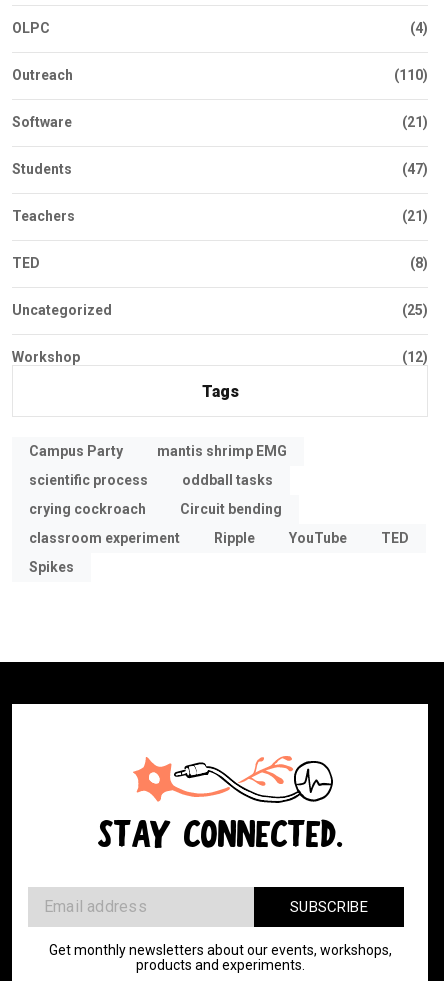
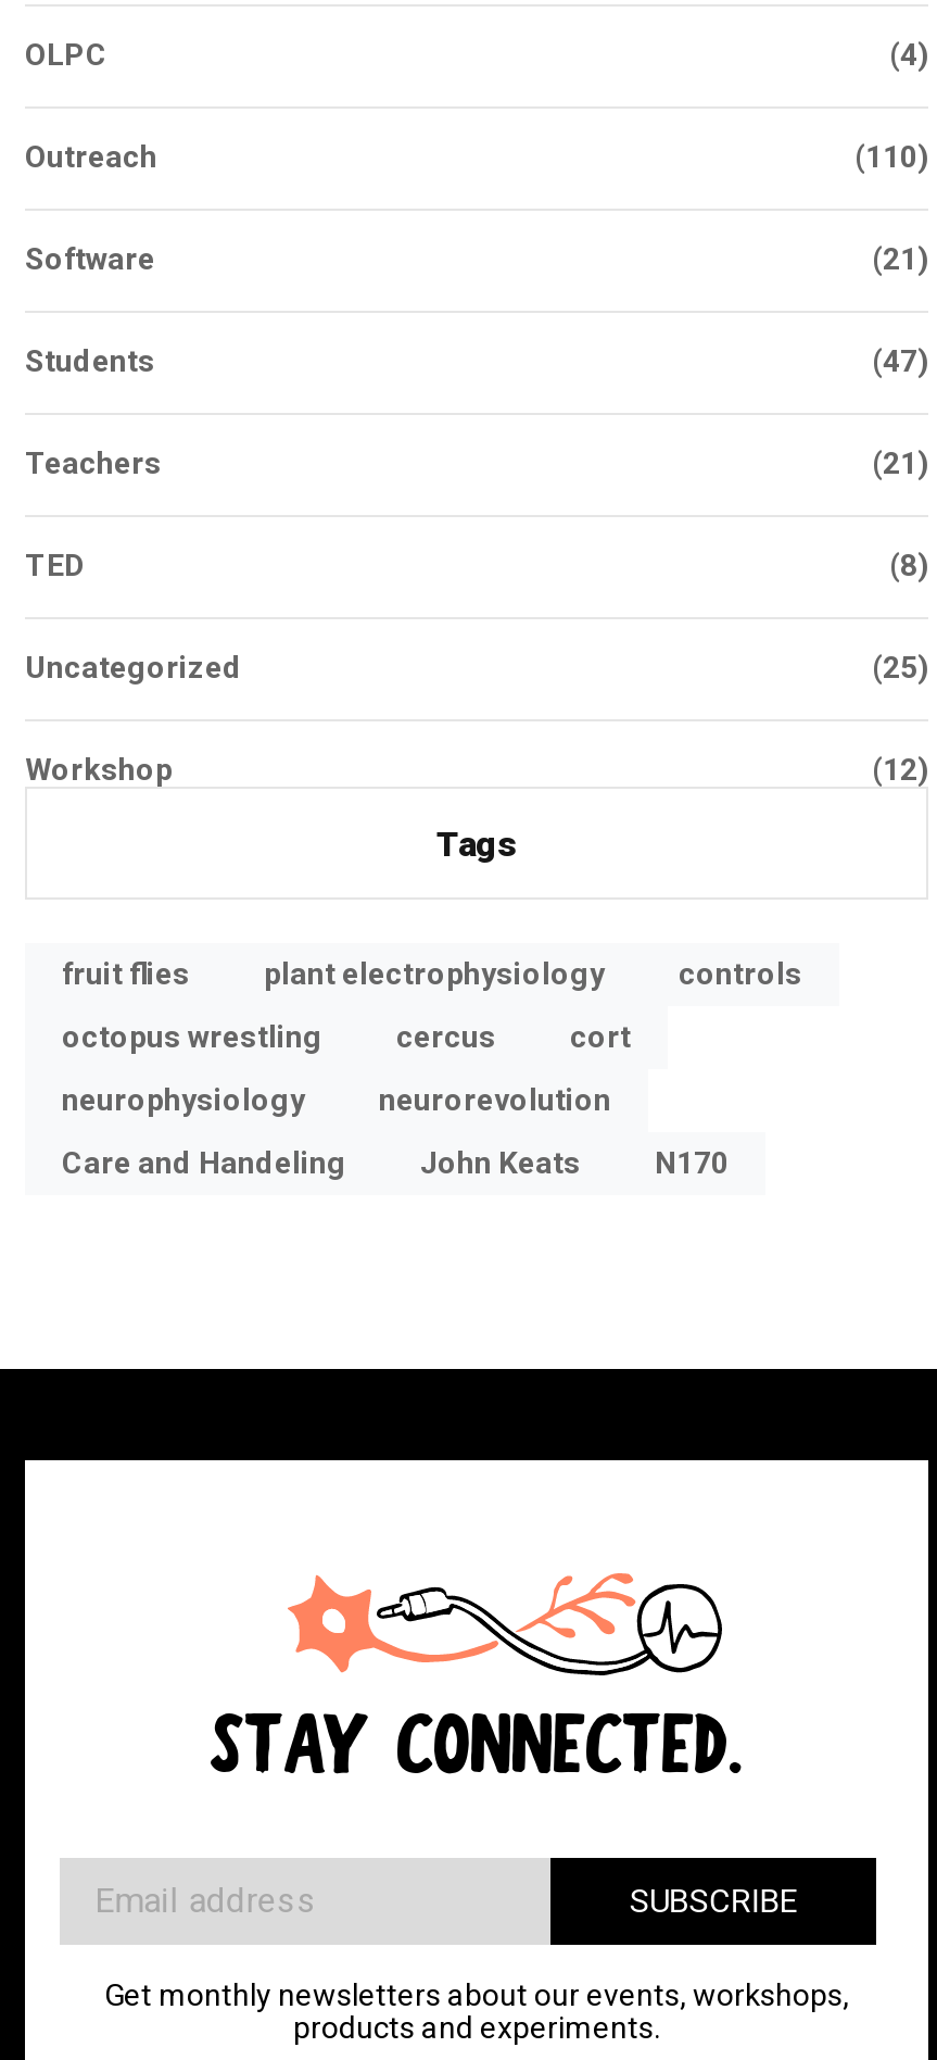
- Campus Party
- mantis shrimp EMG
- scientific process
- oddball tasks
- crying cockroach
- Circuit bending
- classroom experiment
- Ripple
- YouTube
- TED
- Spikes
+ fruit flies
+ plant electrophysiology
+ controls
+ octopus wrestling
+ cercus
+ cort
+ neurophysiology
+ neurorevolution
+ Care and Handeling
+ John Keats
+ N170
